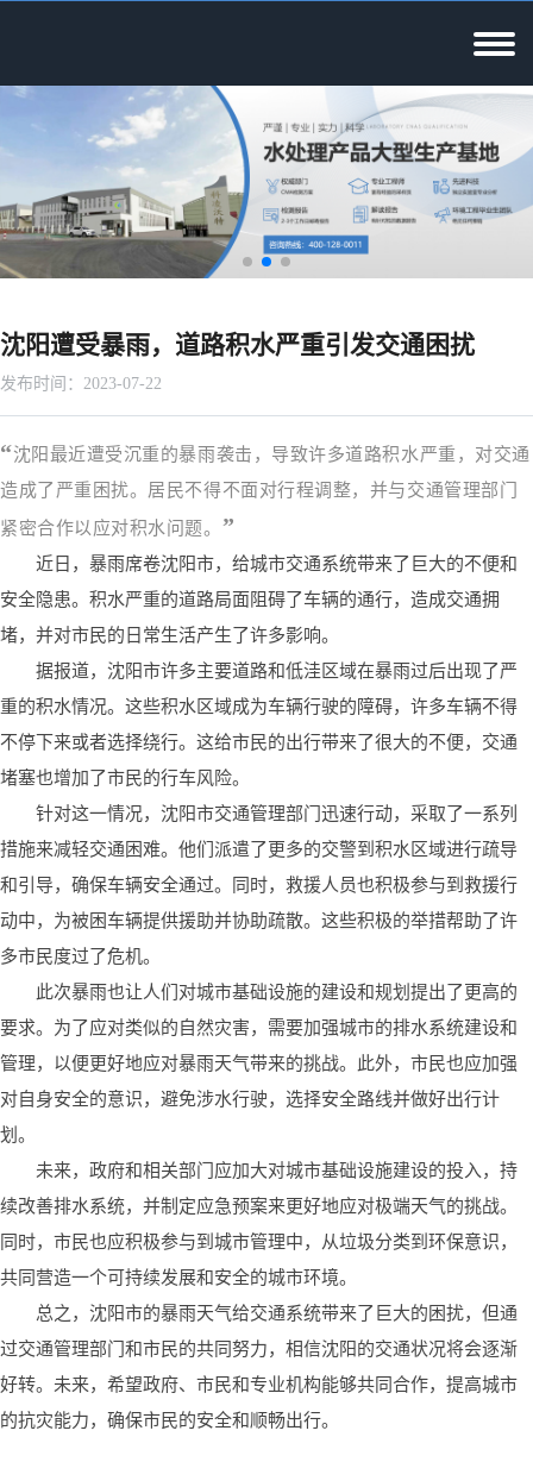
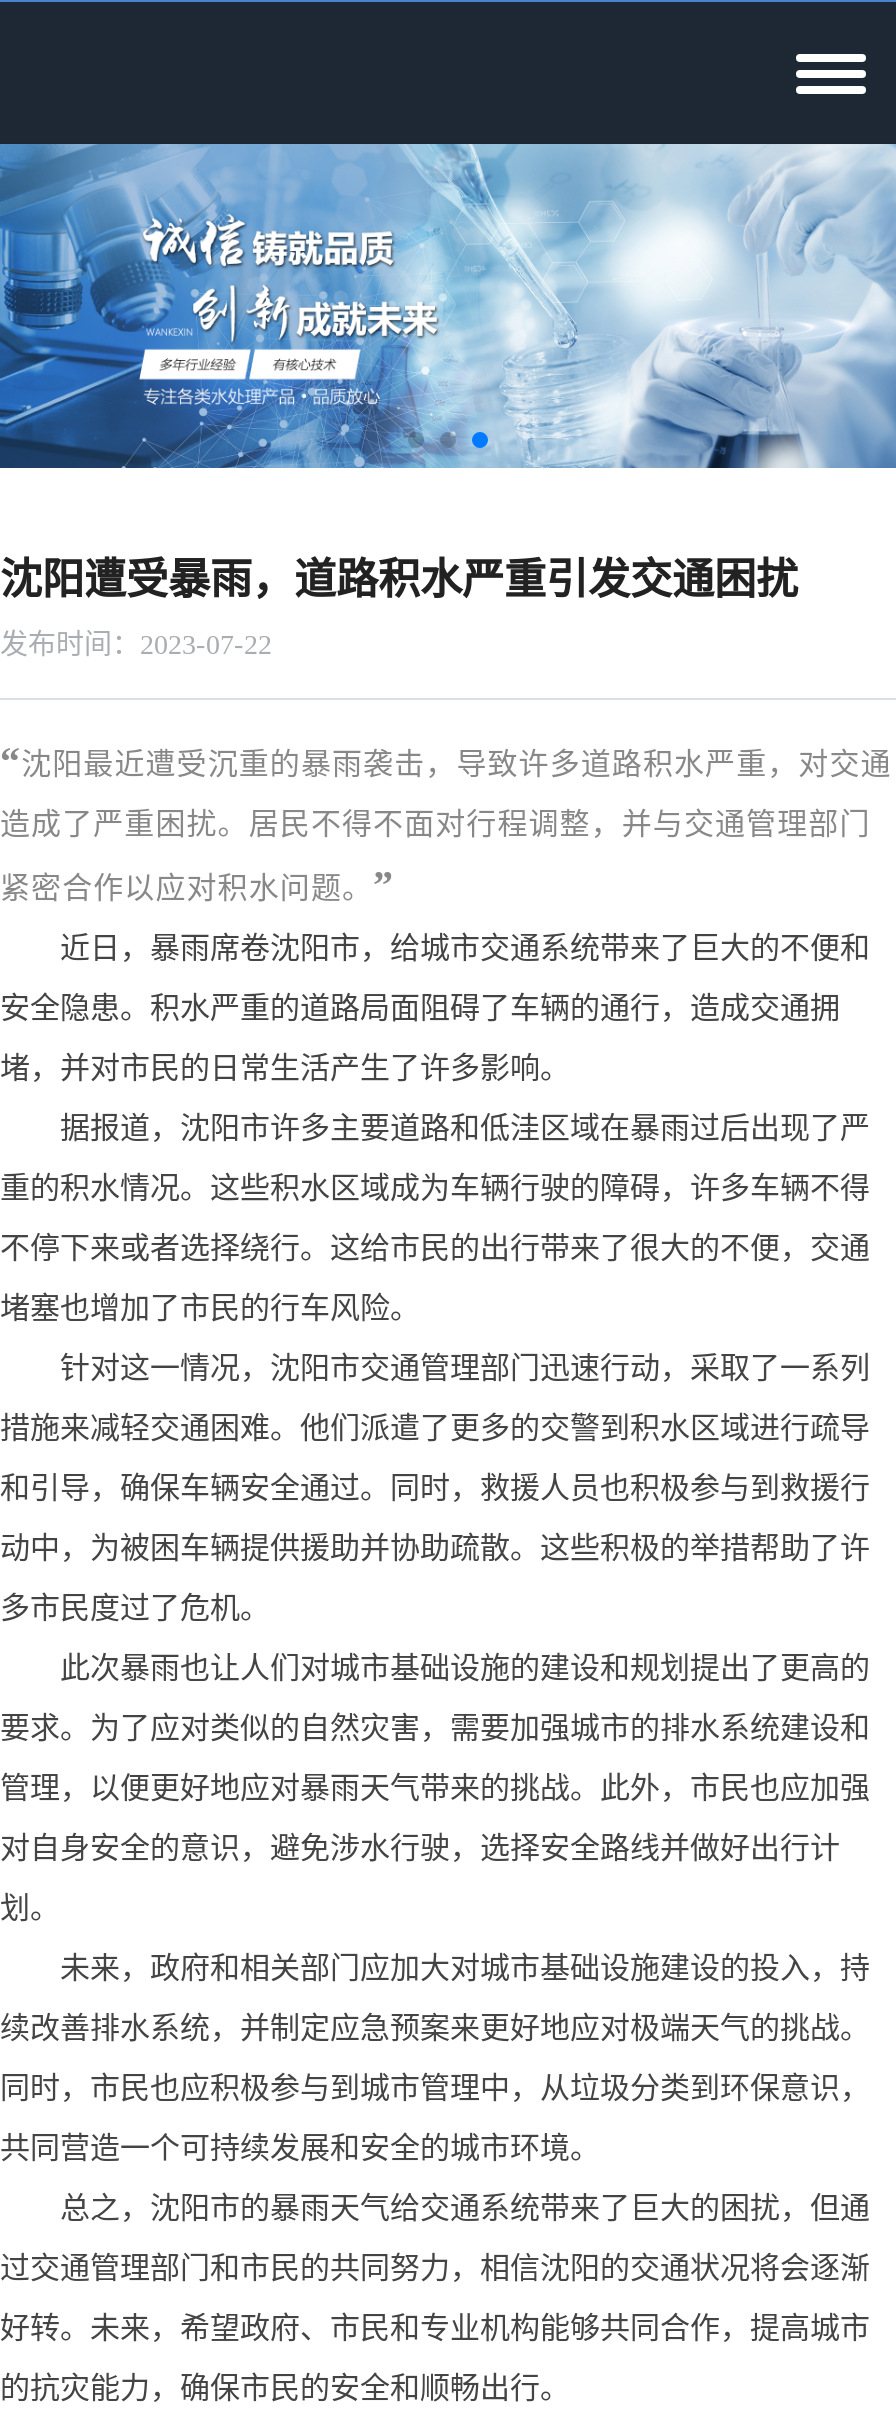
- [image]
+ [image]
